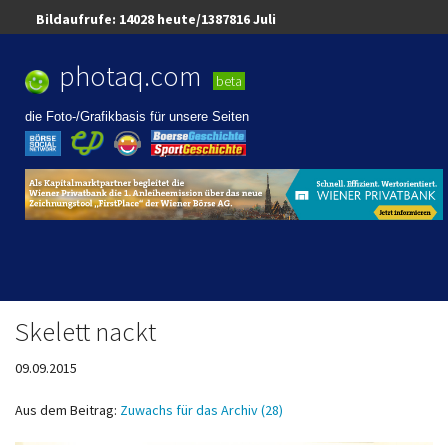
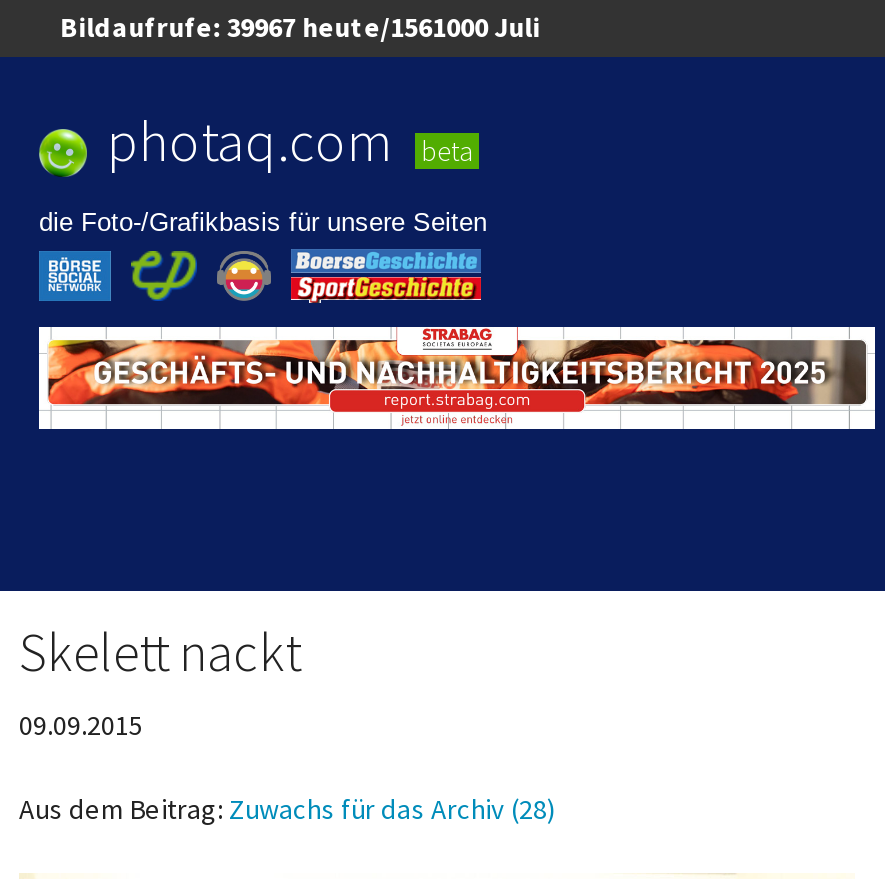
- Bildaufrufe: 14028 heute/1387816 Juli
+ Bildaufrufe: 39967 heute/1561000 Juli

- [image]
+ [image]
